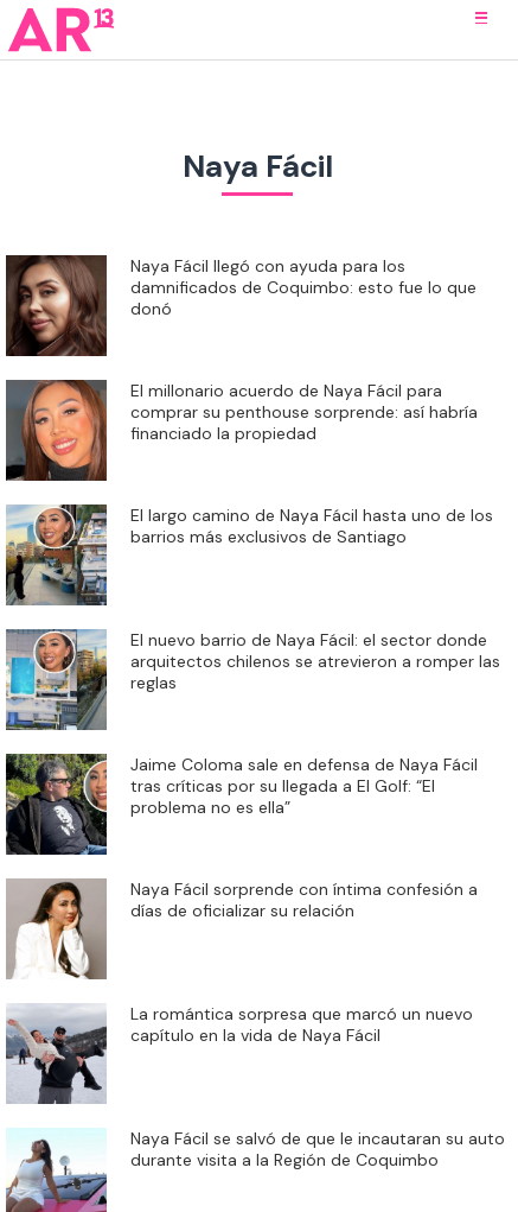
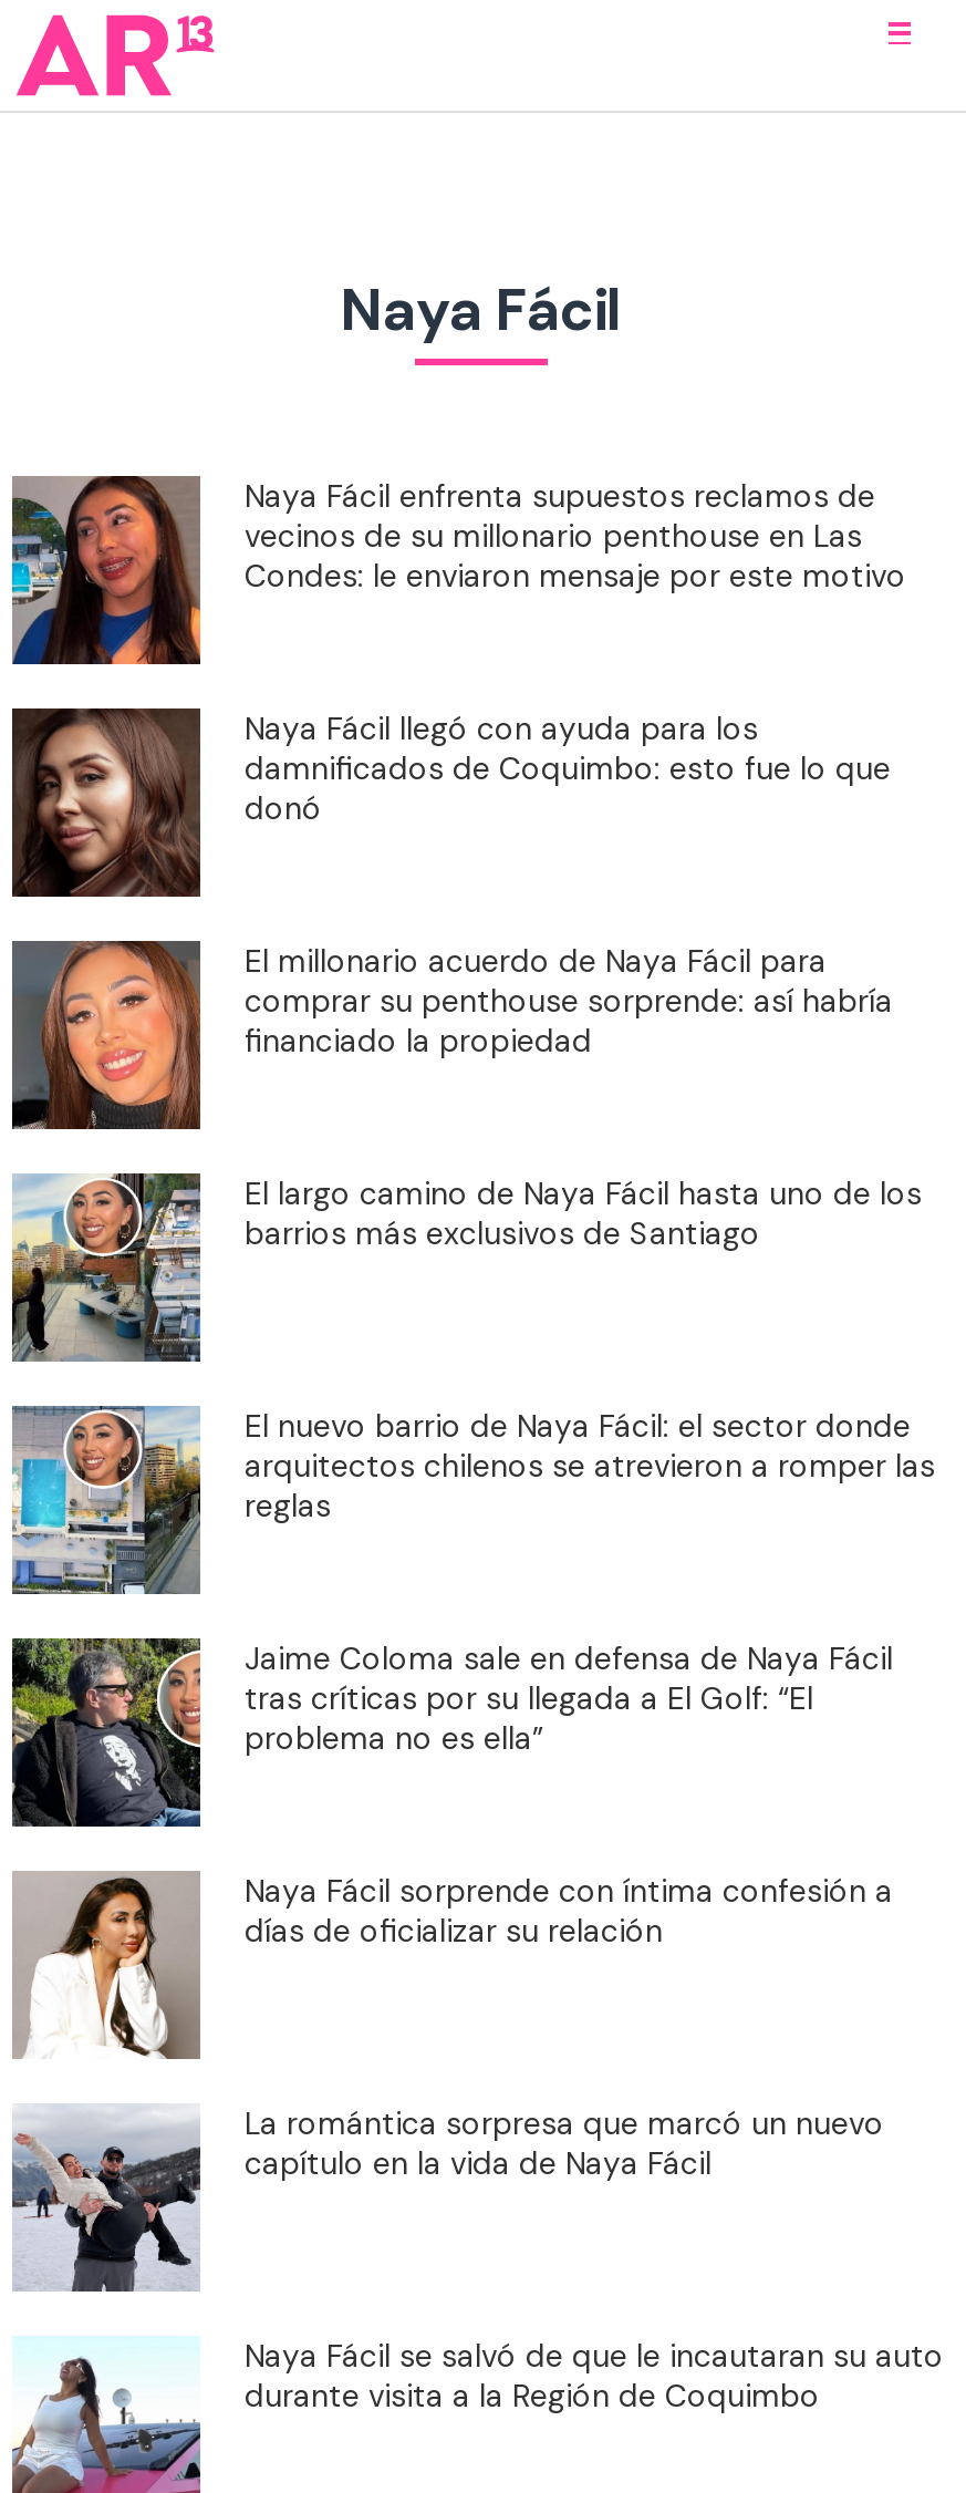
+ [image]
+ Naya Fácil enfrenta supuestos reclamos de
+ vecinos de su millonario penthouse en Las
+ Condes: le enviaron mensaje por este motivo
